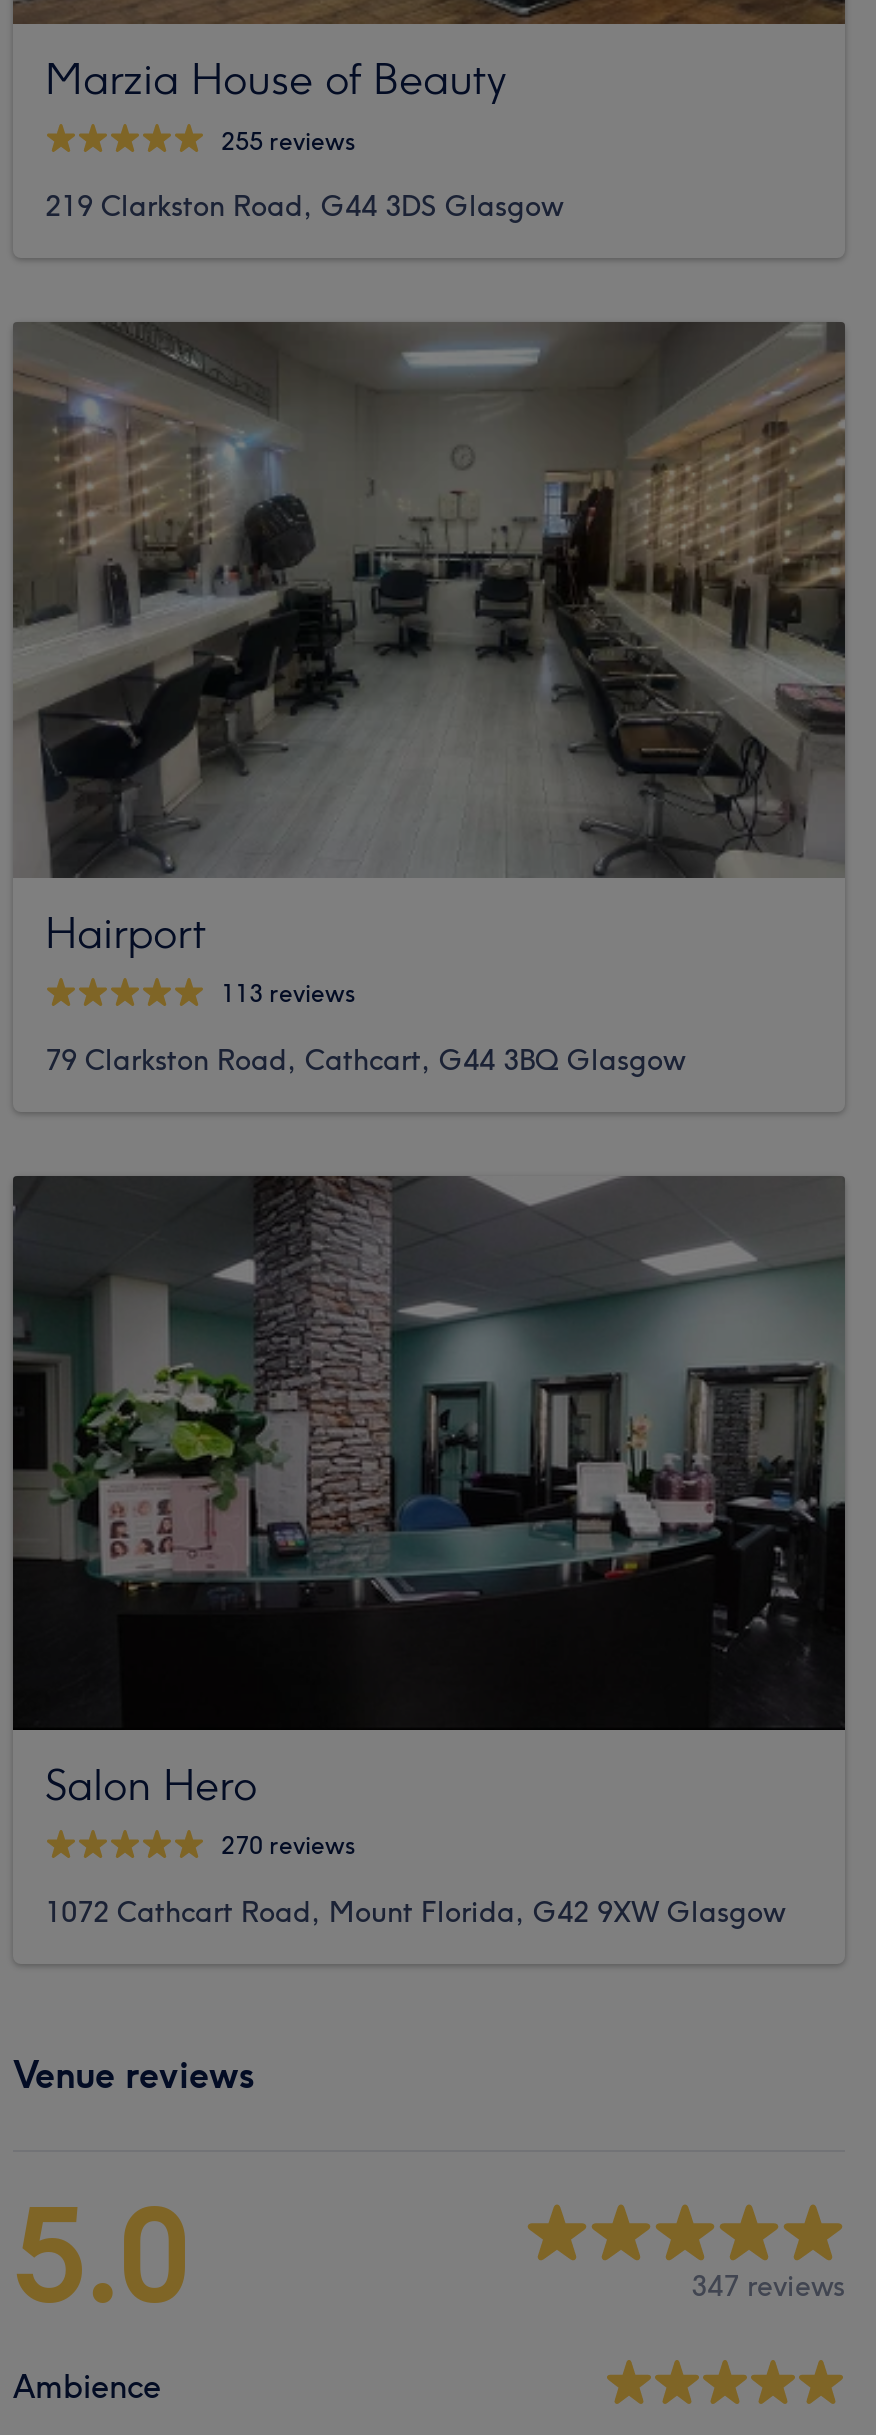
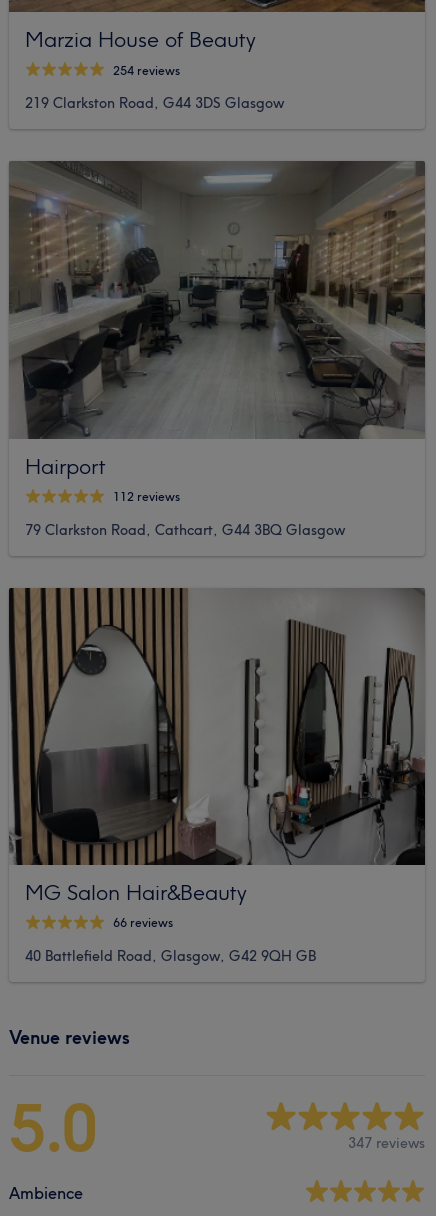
- 255 reviews
+ 254 reviews

- 113 reviews
+ 112 reviews

- [image]
- Salon Hero
- 270 reviews
+ [image]
+ MG Salon Hair&Beauty
+ 66 reviews

- 1072 Cathcart Road, Mount Florida, G42 9XW Glasgow
+ 40 Battlefield Road, Glasgow, G42 9QH GB
